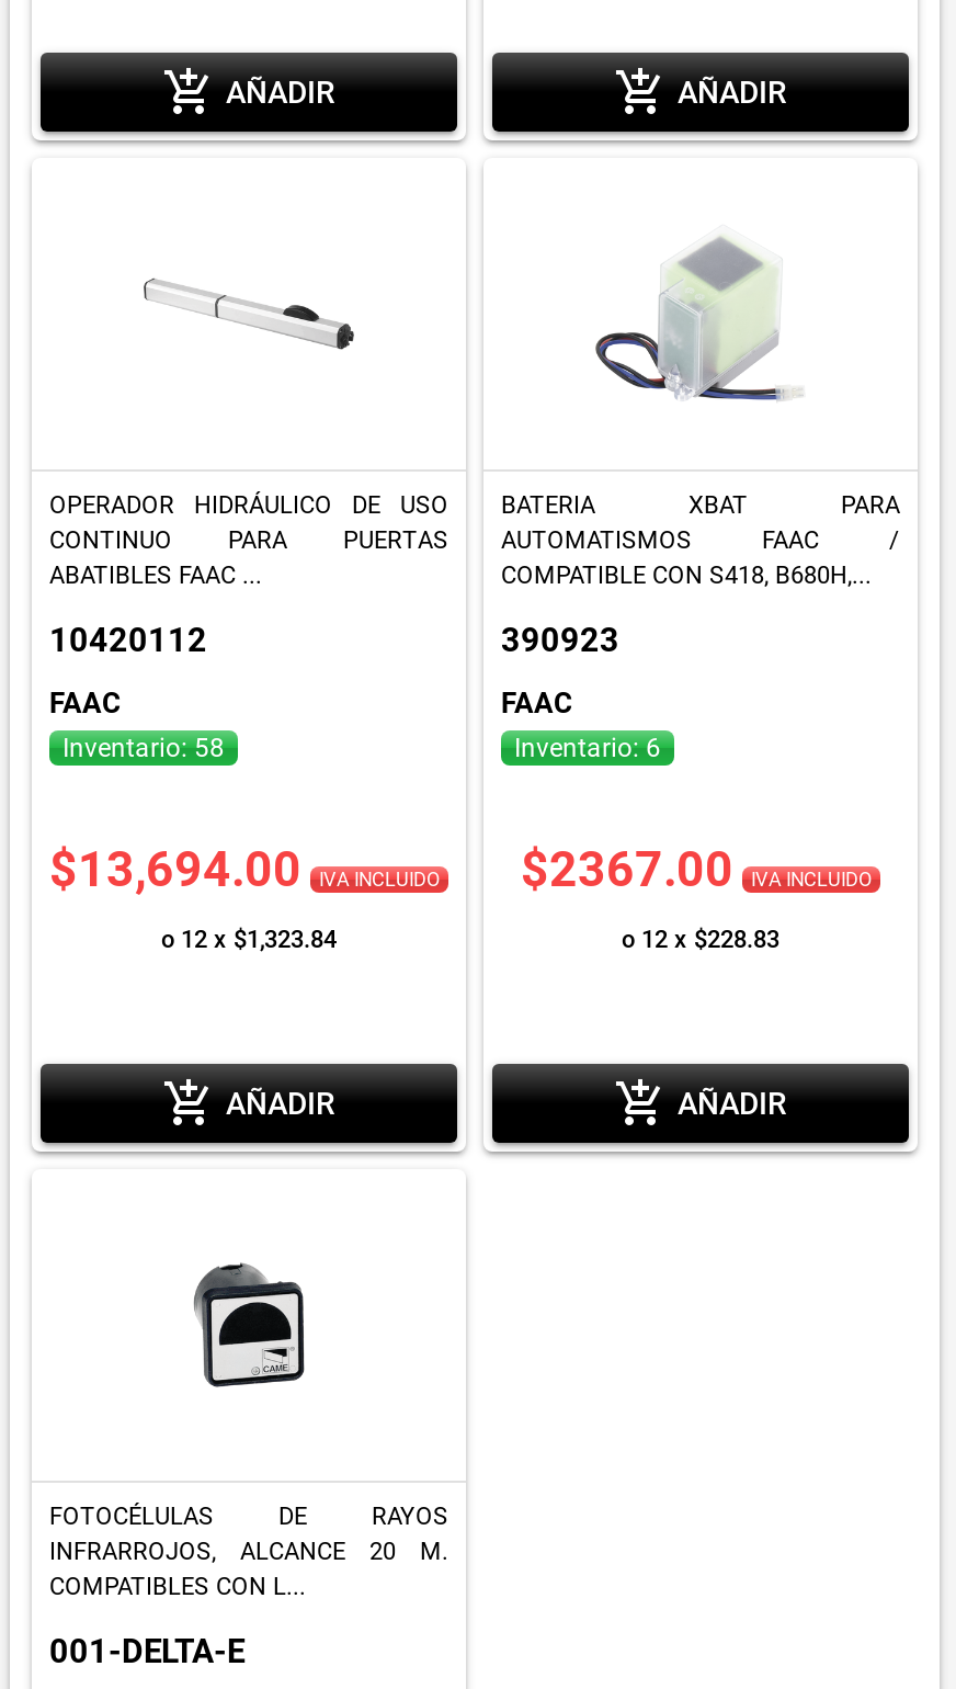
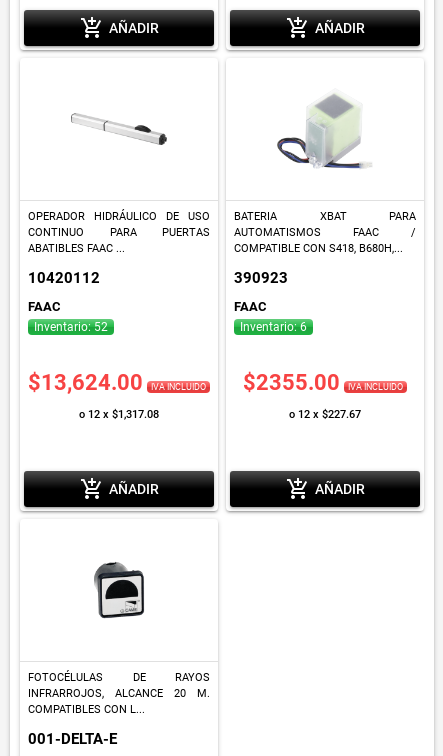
- Inventario: 58
+ Inventario: 52

- $13,694.00 IVA INCLUIDO
+ $13,624.00 IVA INCLUIDO

- $2367.00 IVA INCLUIDO
+ $2355.00 IVA INCLUIDO

- o 12 x $1,323.84
+ o 12 x $1,317.08

- o 12 x $228.83
+ o 12 x $227.67
